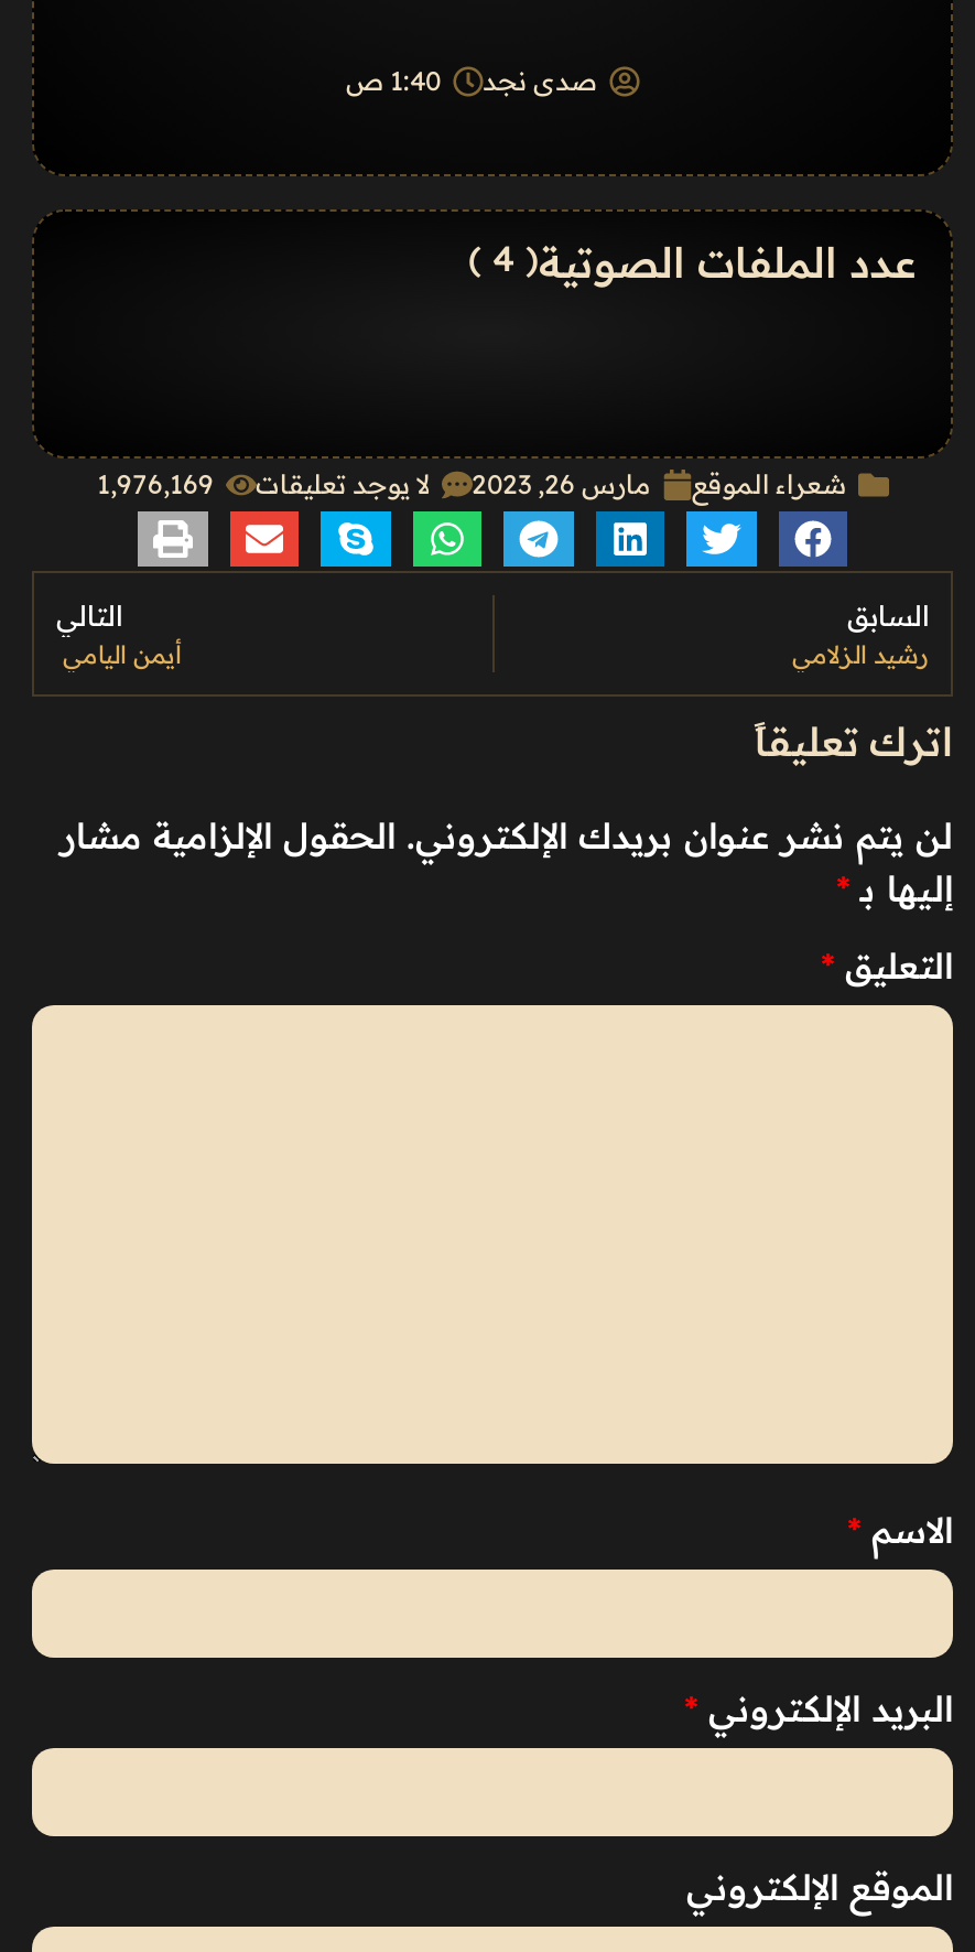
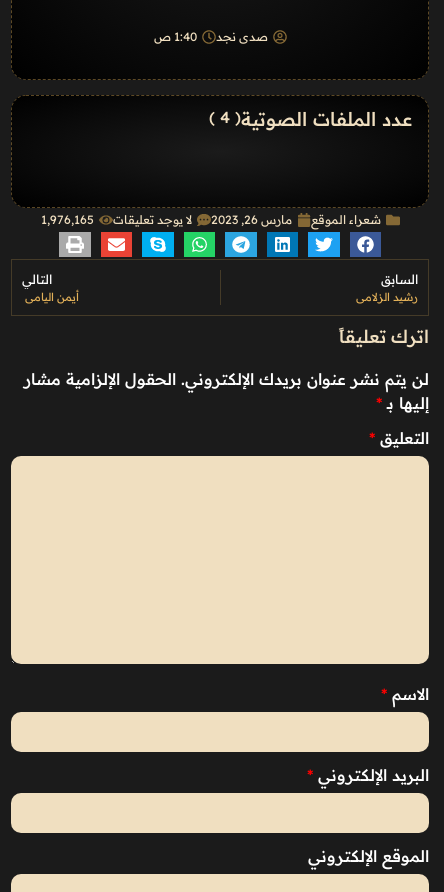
- 1٬976٬169
+ 1٬976٬165
